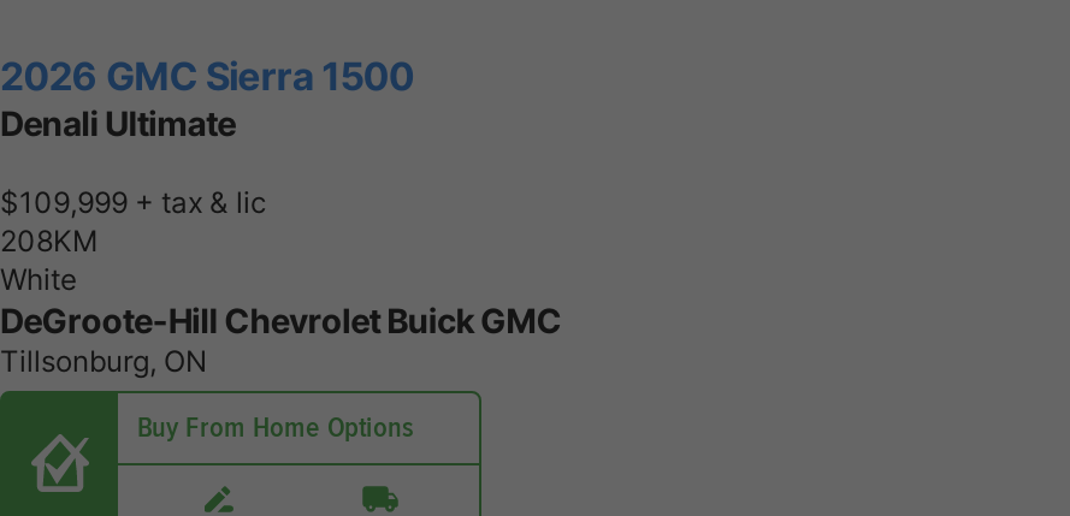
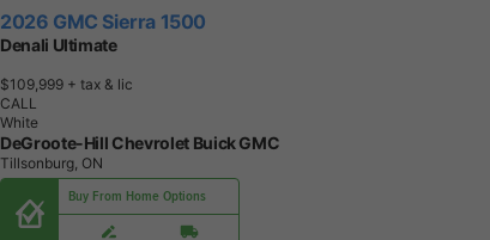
- 208KM
+ CALL
